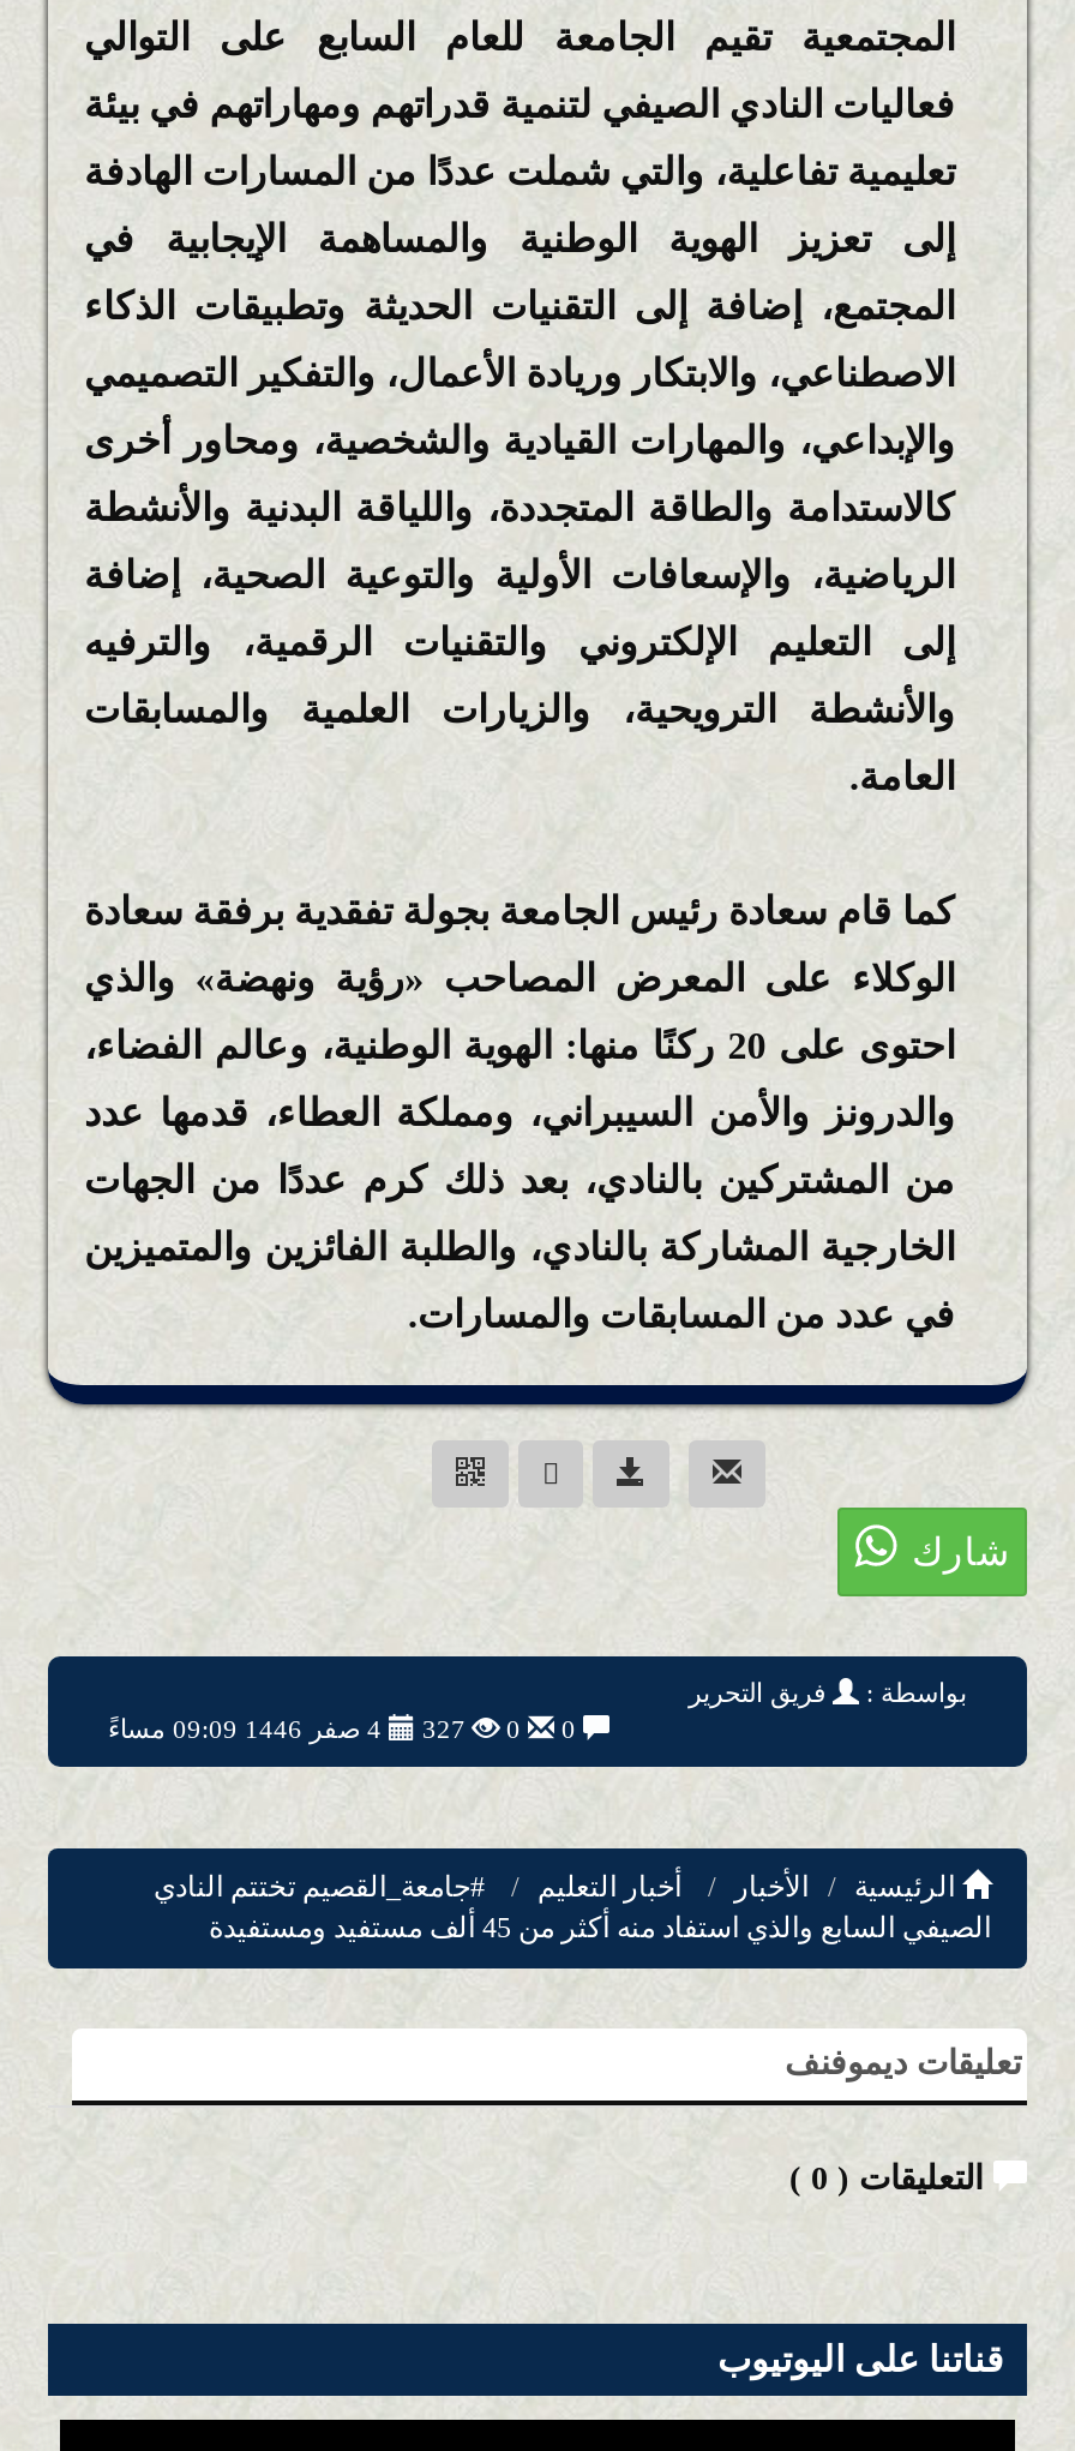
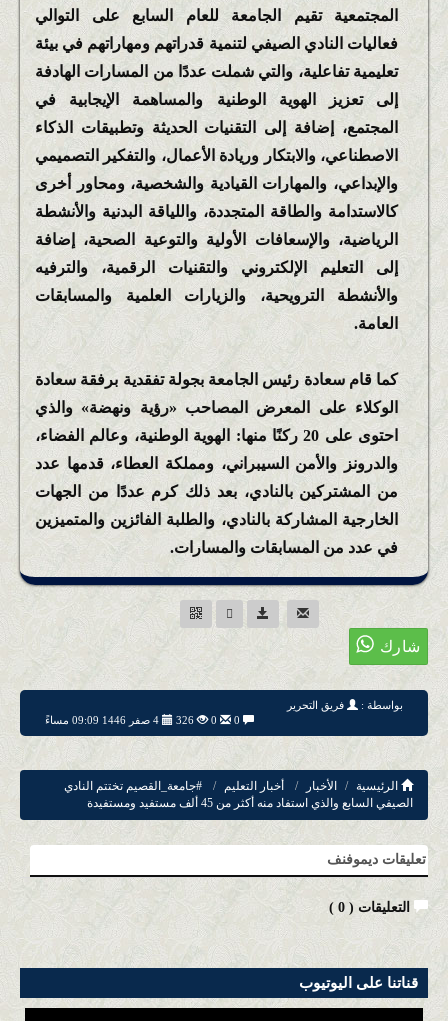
- 327
+ 326
